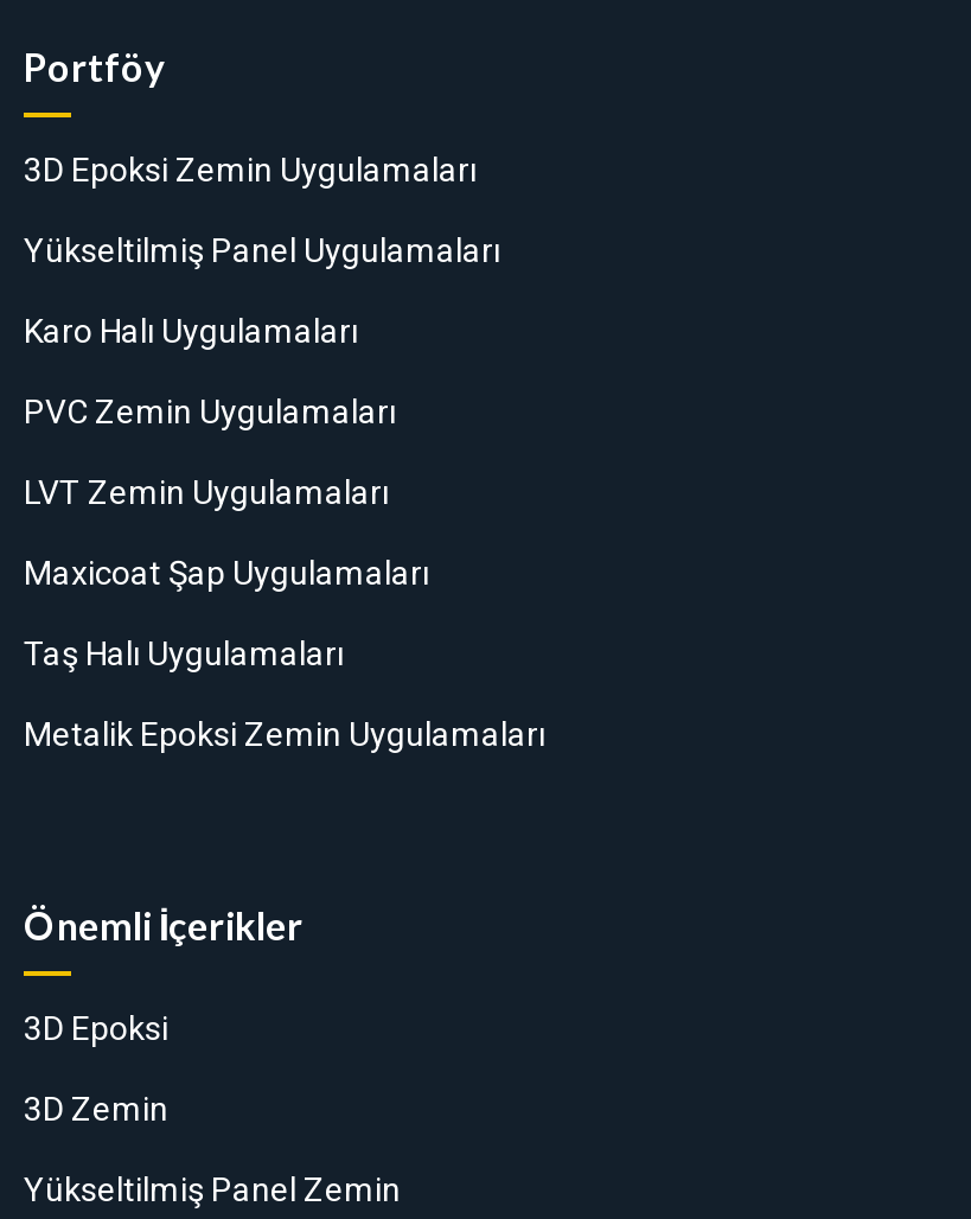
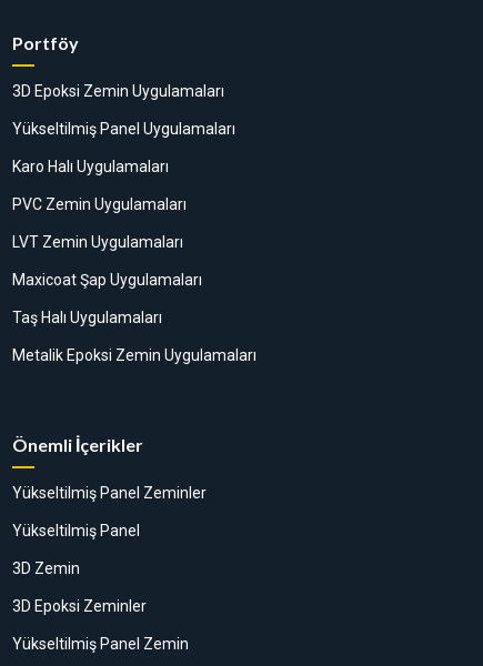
- 3D Epoksi
+ Yükseltilmiş Panel Zeminler
+ Yükseltilmiş Panel

+ 3D Epoksi Zeminler
